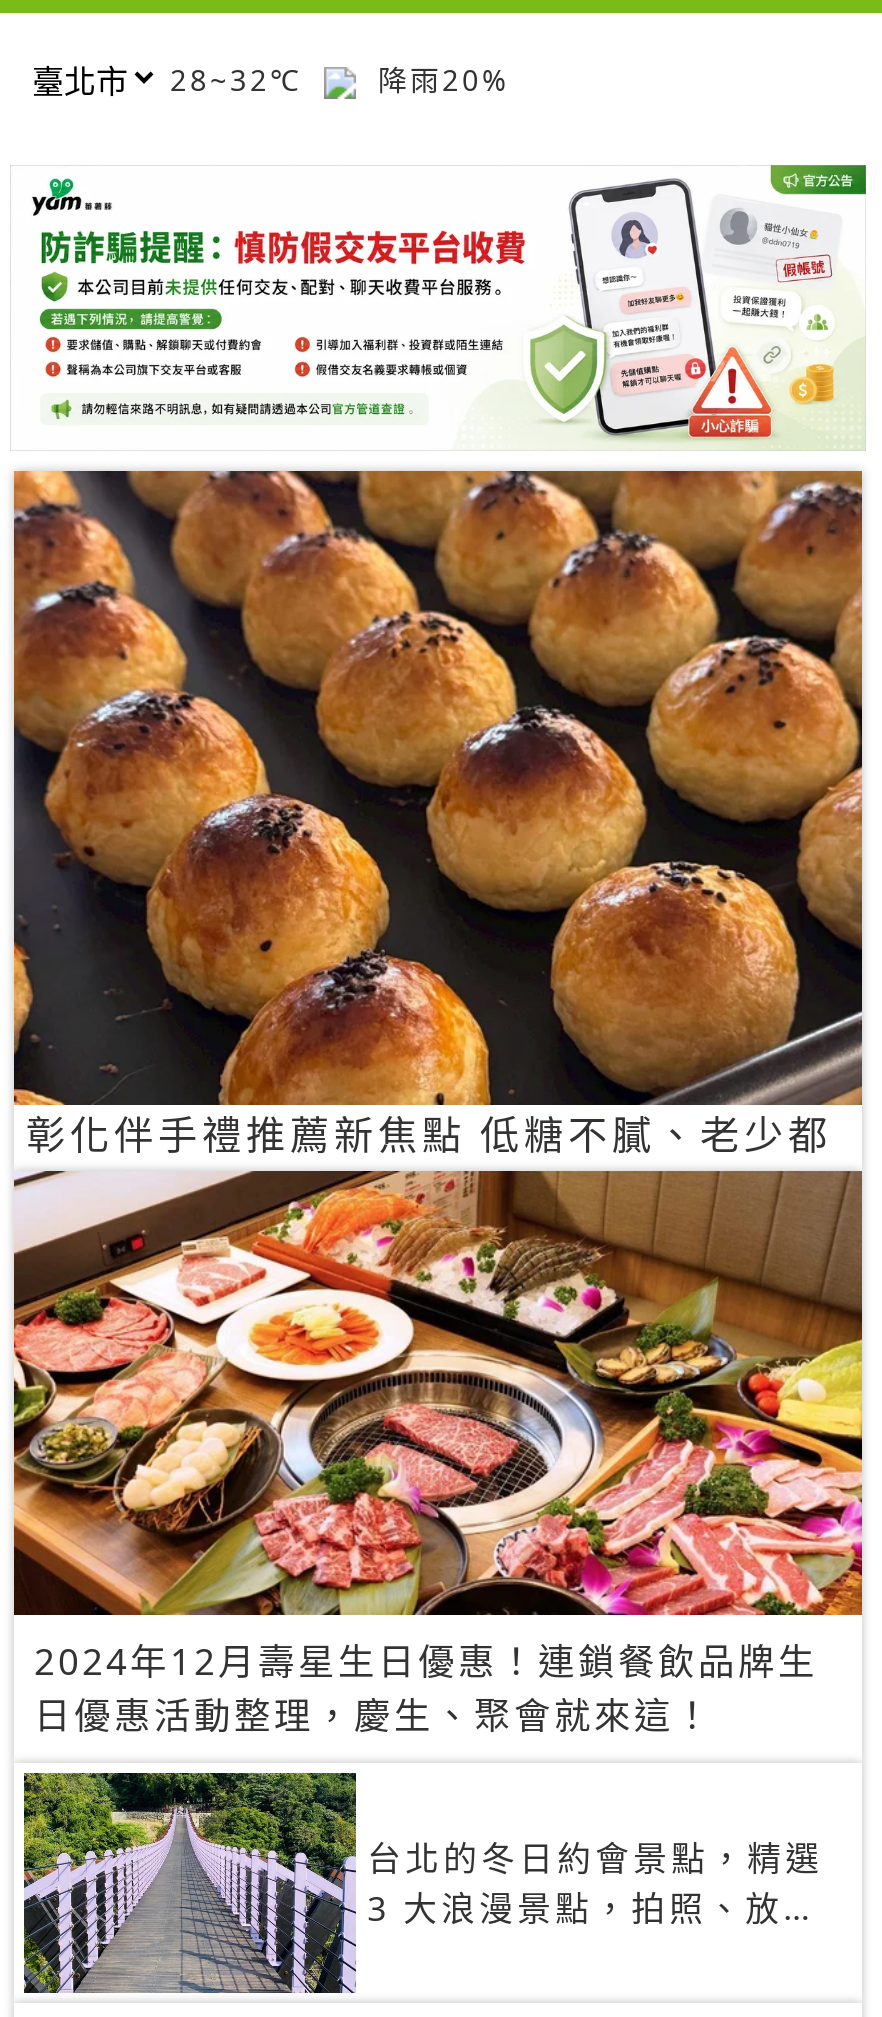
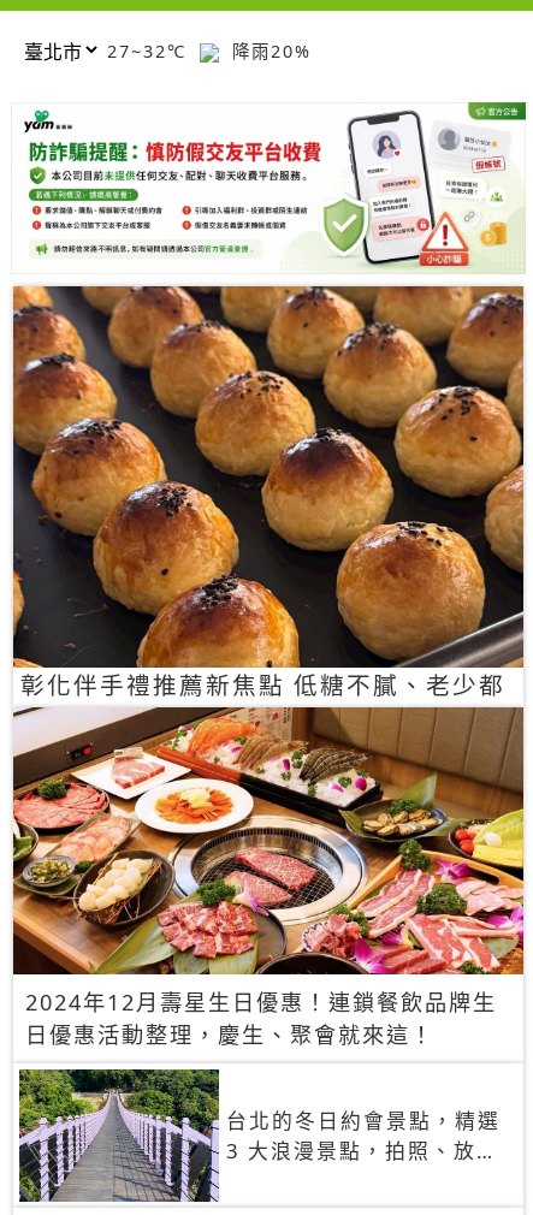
- 28~32℃ 降雨20%
+ 27~32℃ 降雨20%
